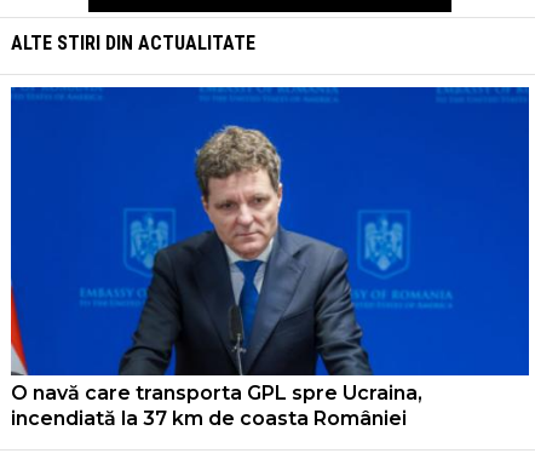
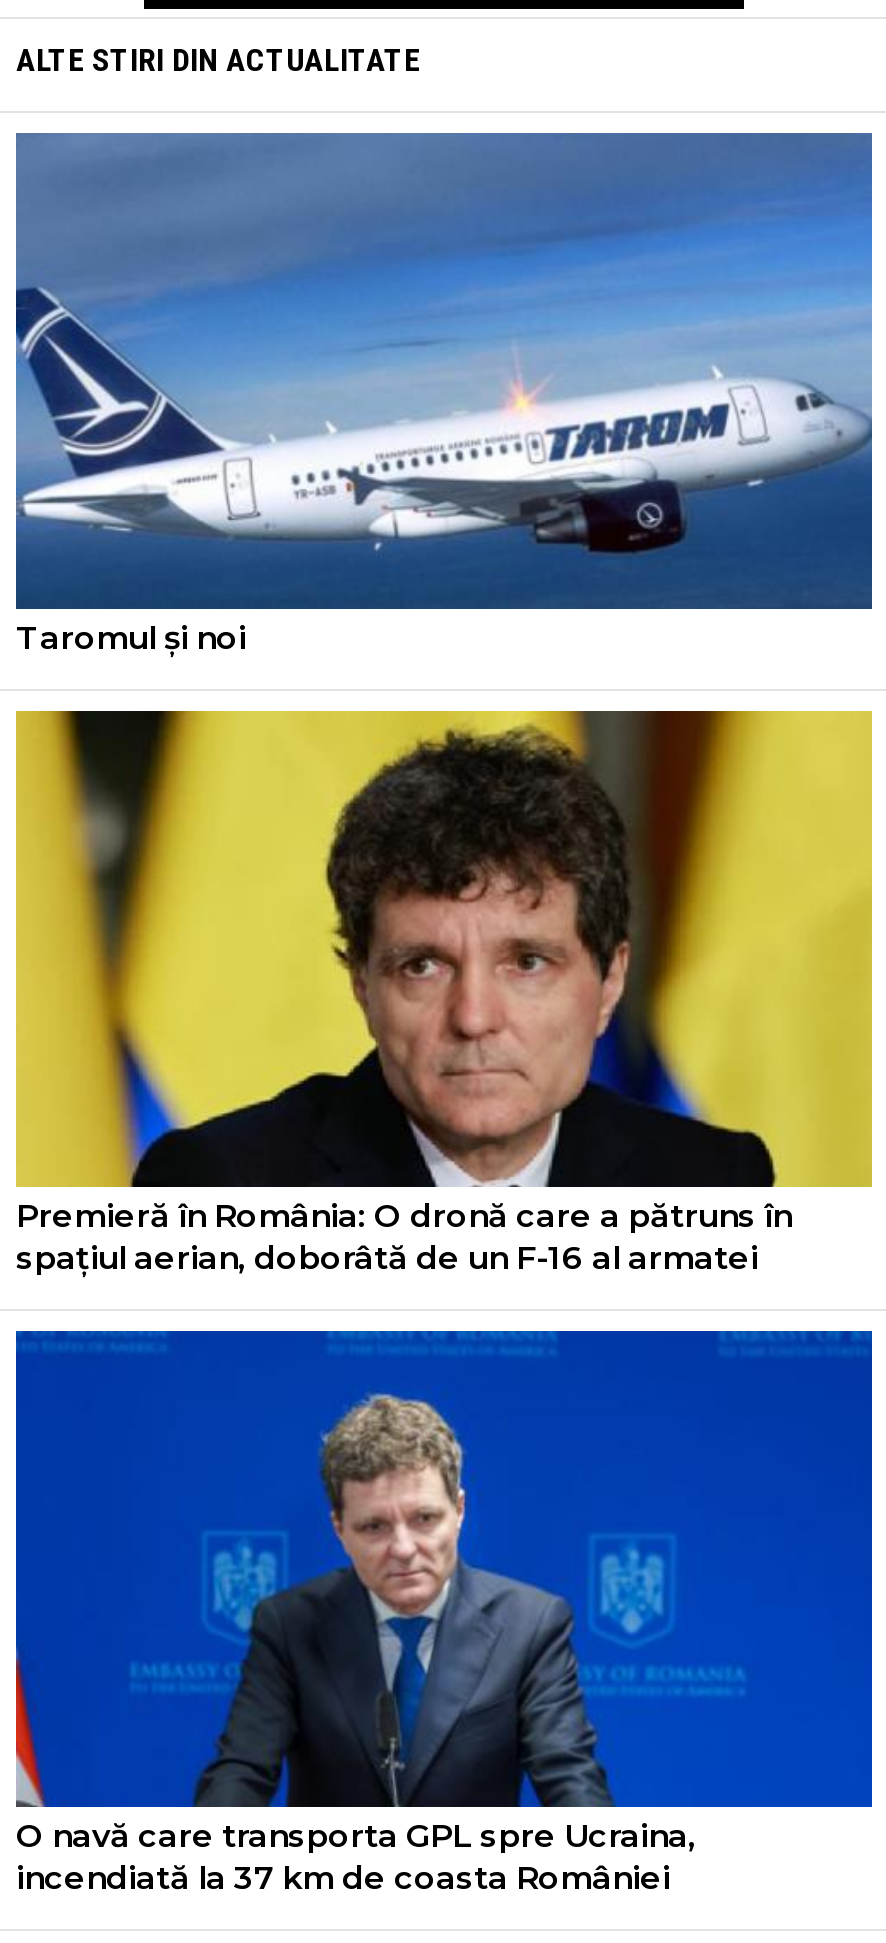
+ [image]
+ Taromul și noi

+ [image]
+ Premieră în România: O dronă care a pătruns în
+ spațiul aerian, doborâtă de un F-16 al armatei
